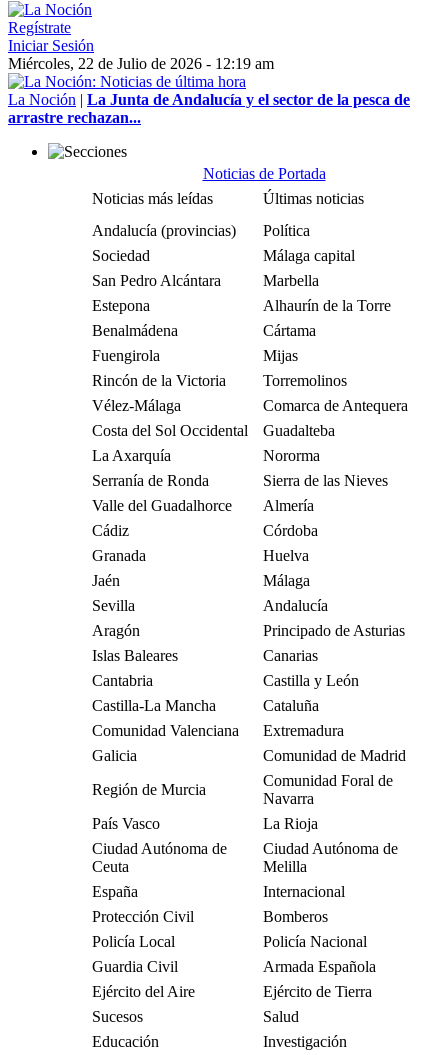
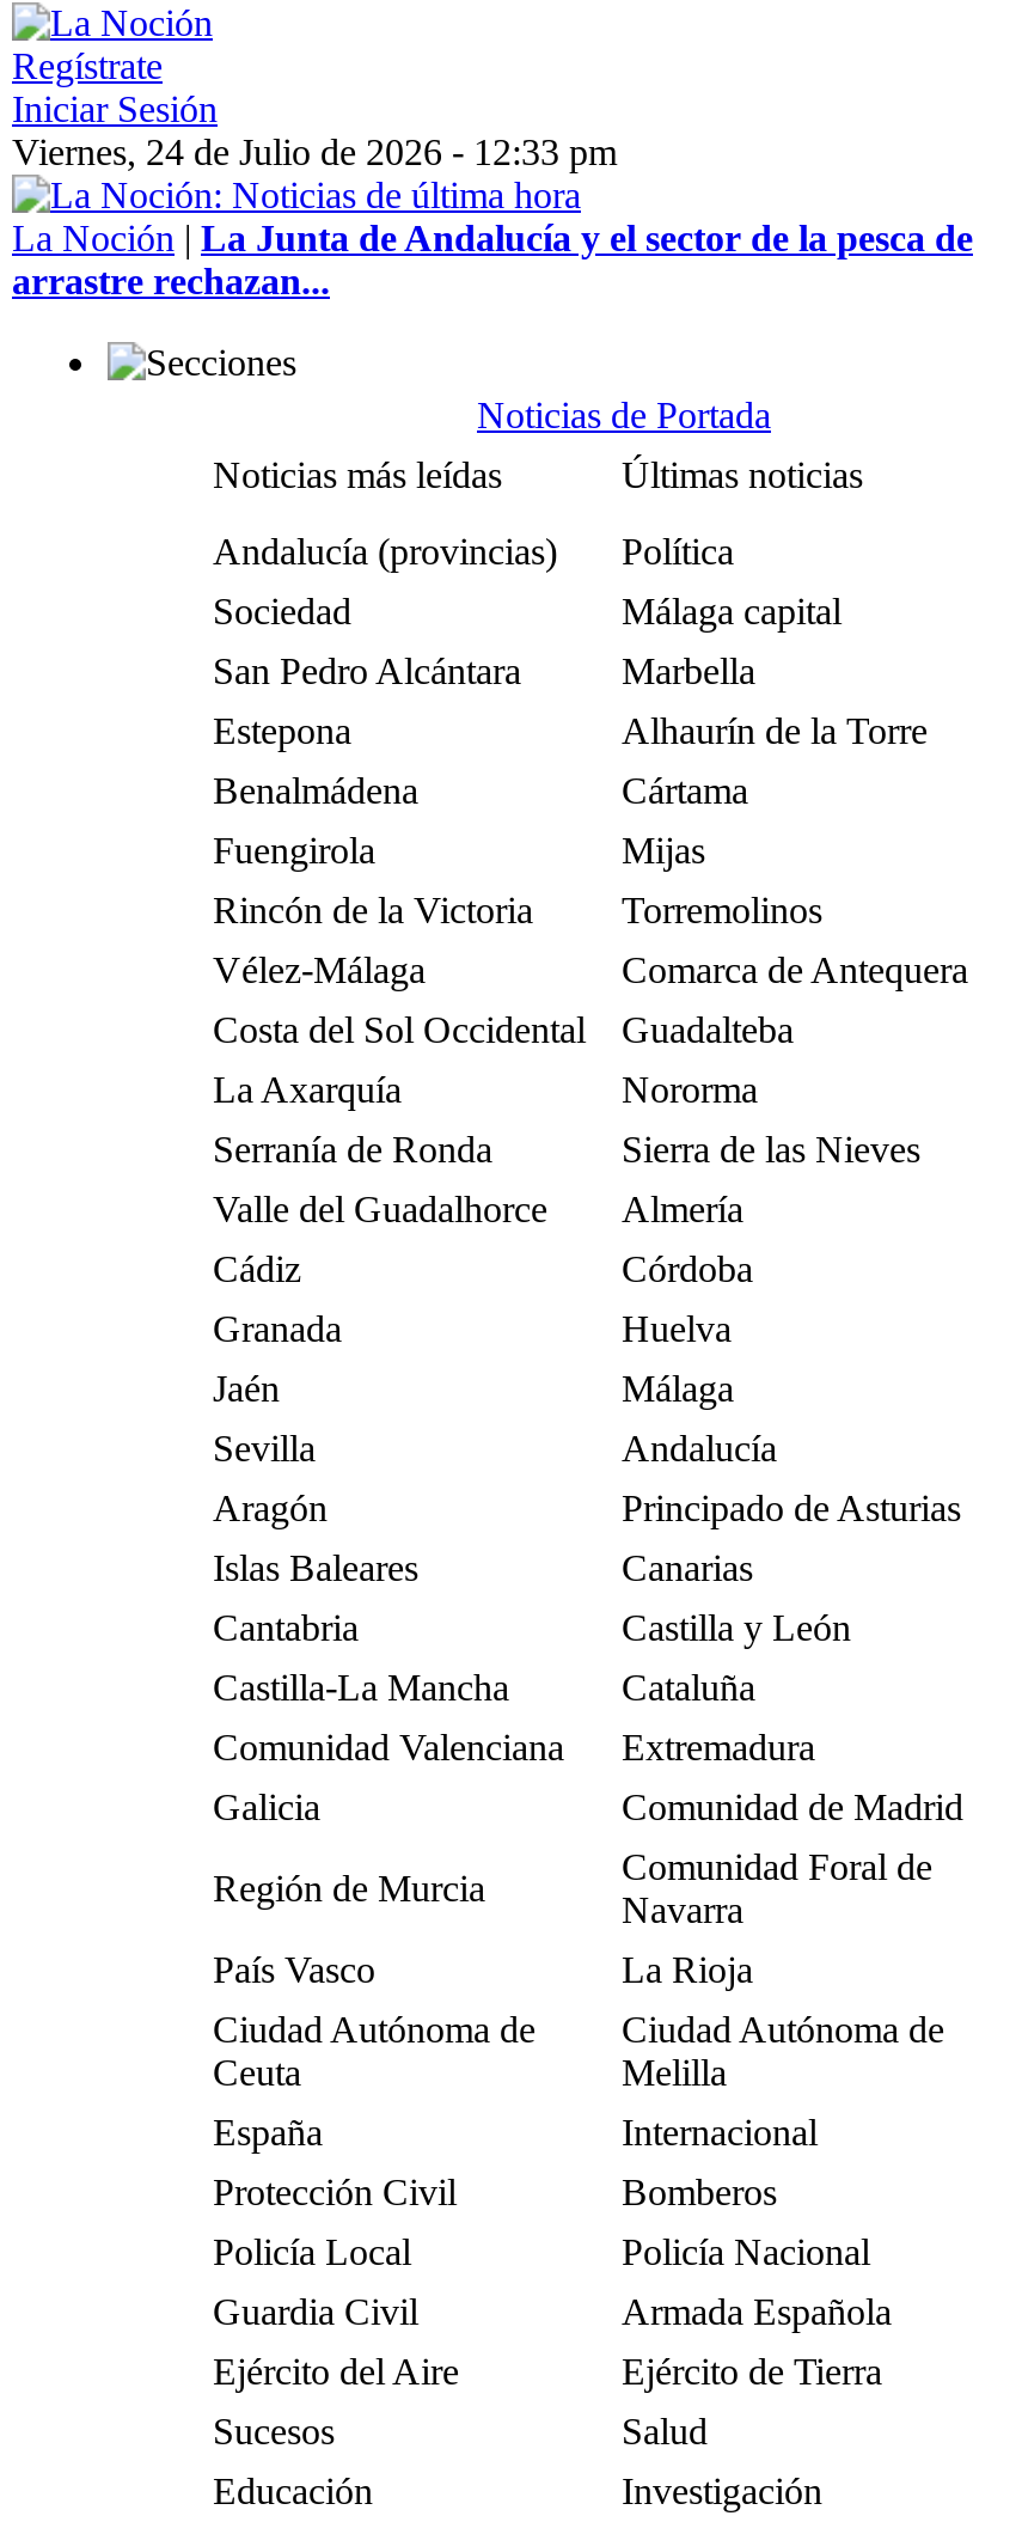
- Miércoles, 22 de Julio de 2026 - 12:19 am
+ Viernes, 24 de Julio de 2026 - 12:33 pm
